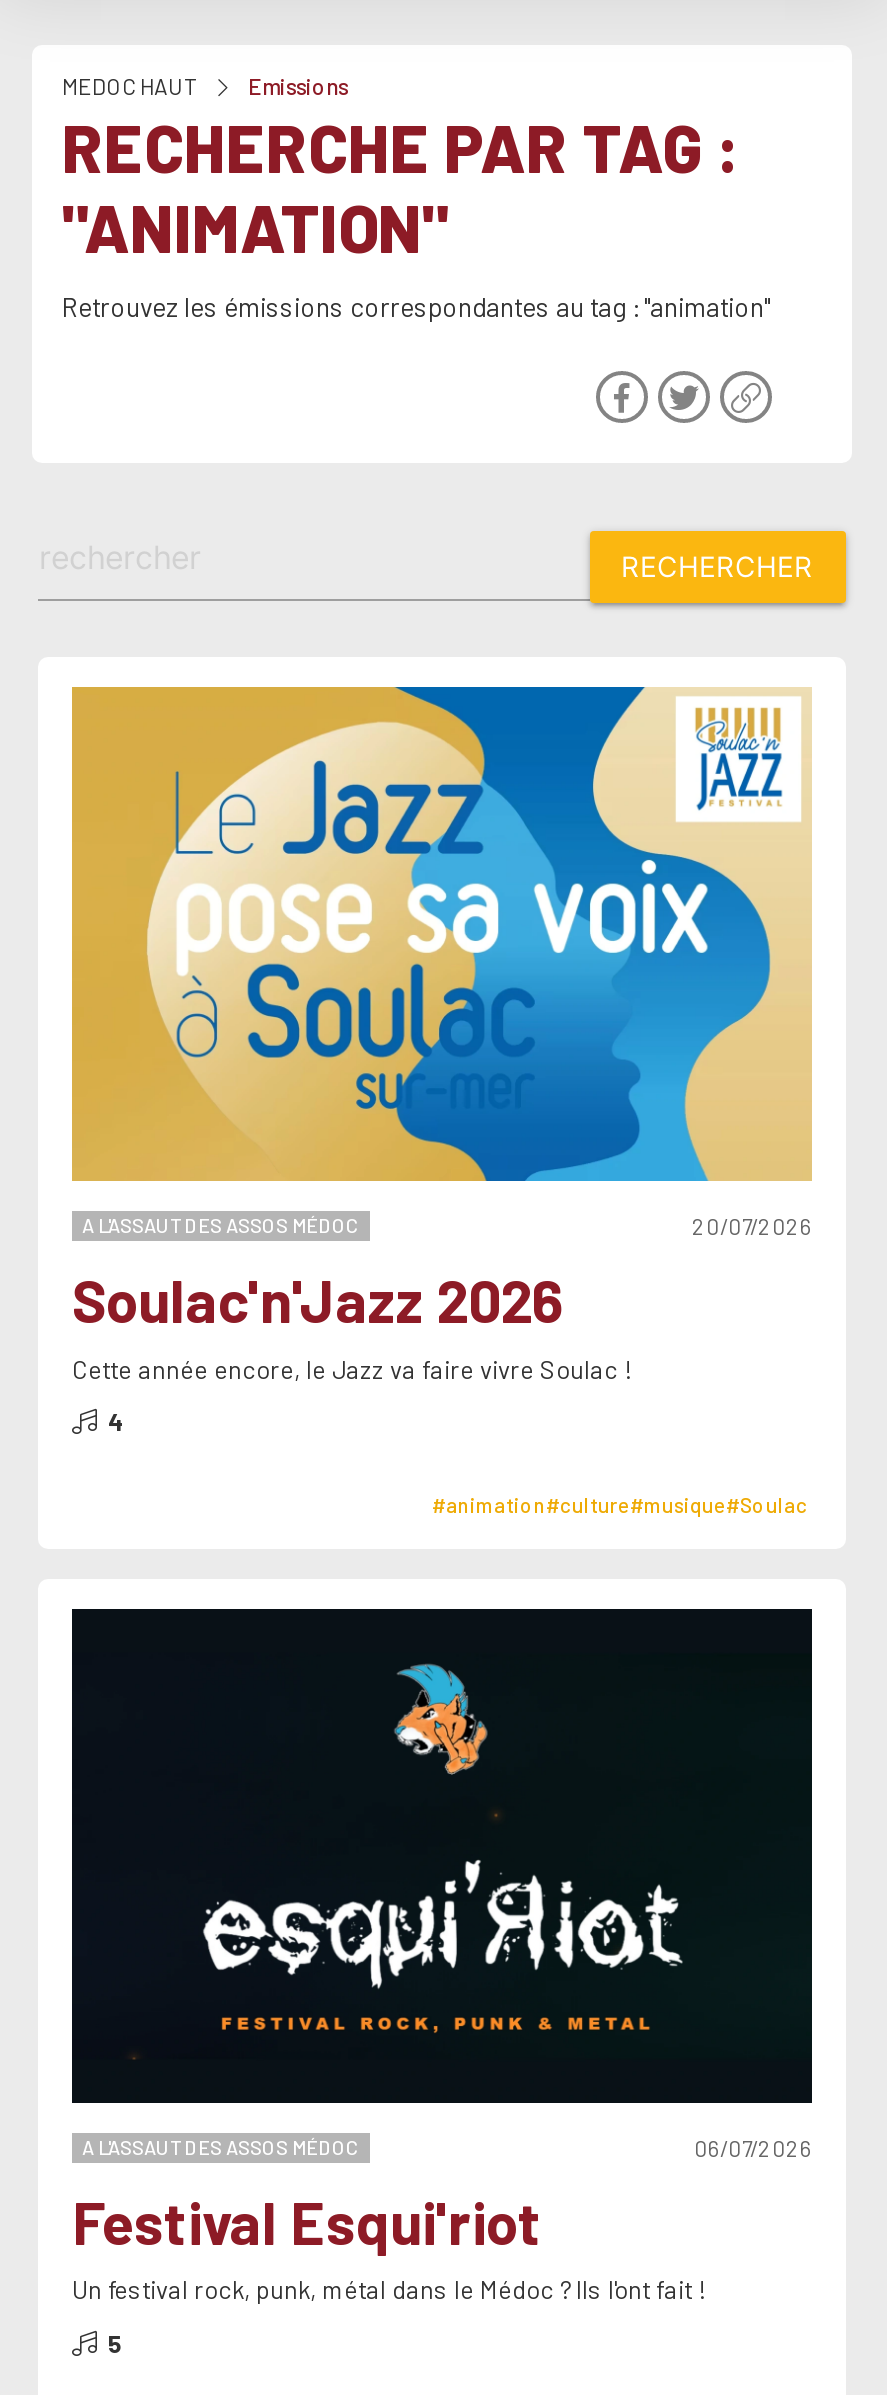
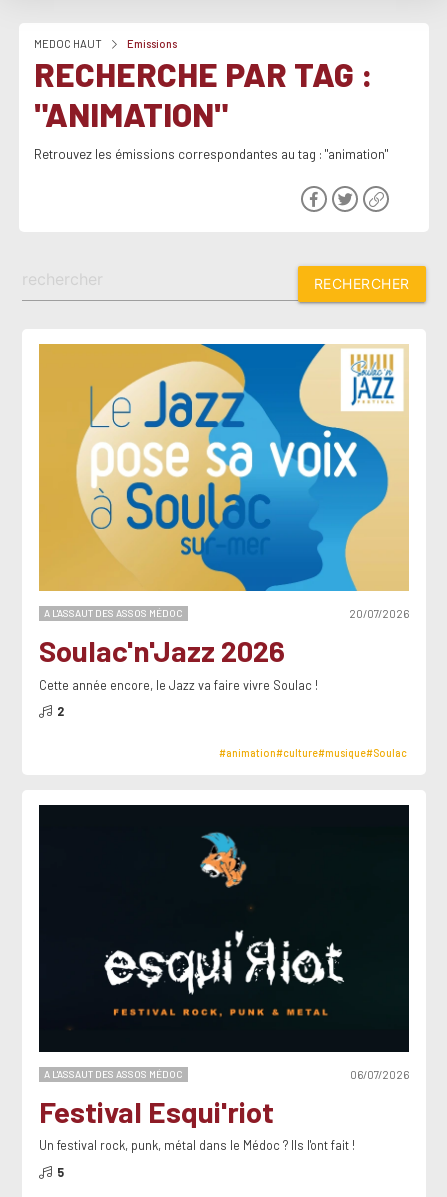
- 4
+ 2
